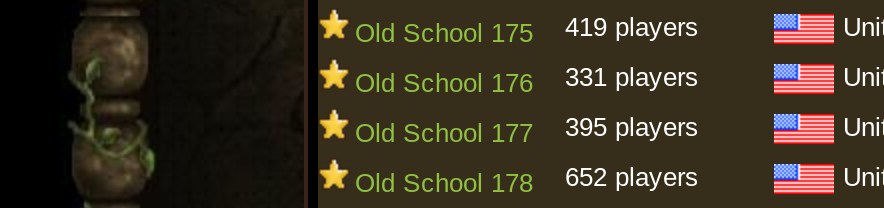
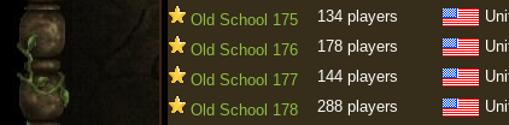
- Old School 175 419 players
+ Old School 175 134 players

- Old School 176 331 players
+ Old School 176 178 players

- Old School 177 395 players
+ Old School 177 144 players

- Old School 178 652 players
+ Old School 178 288 players
